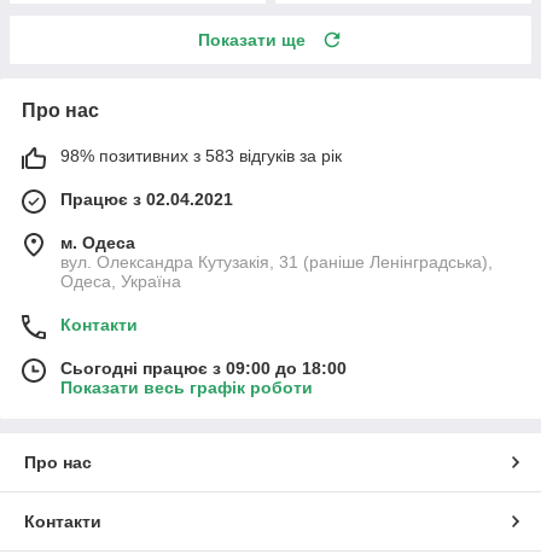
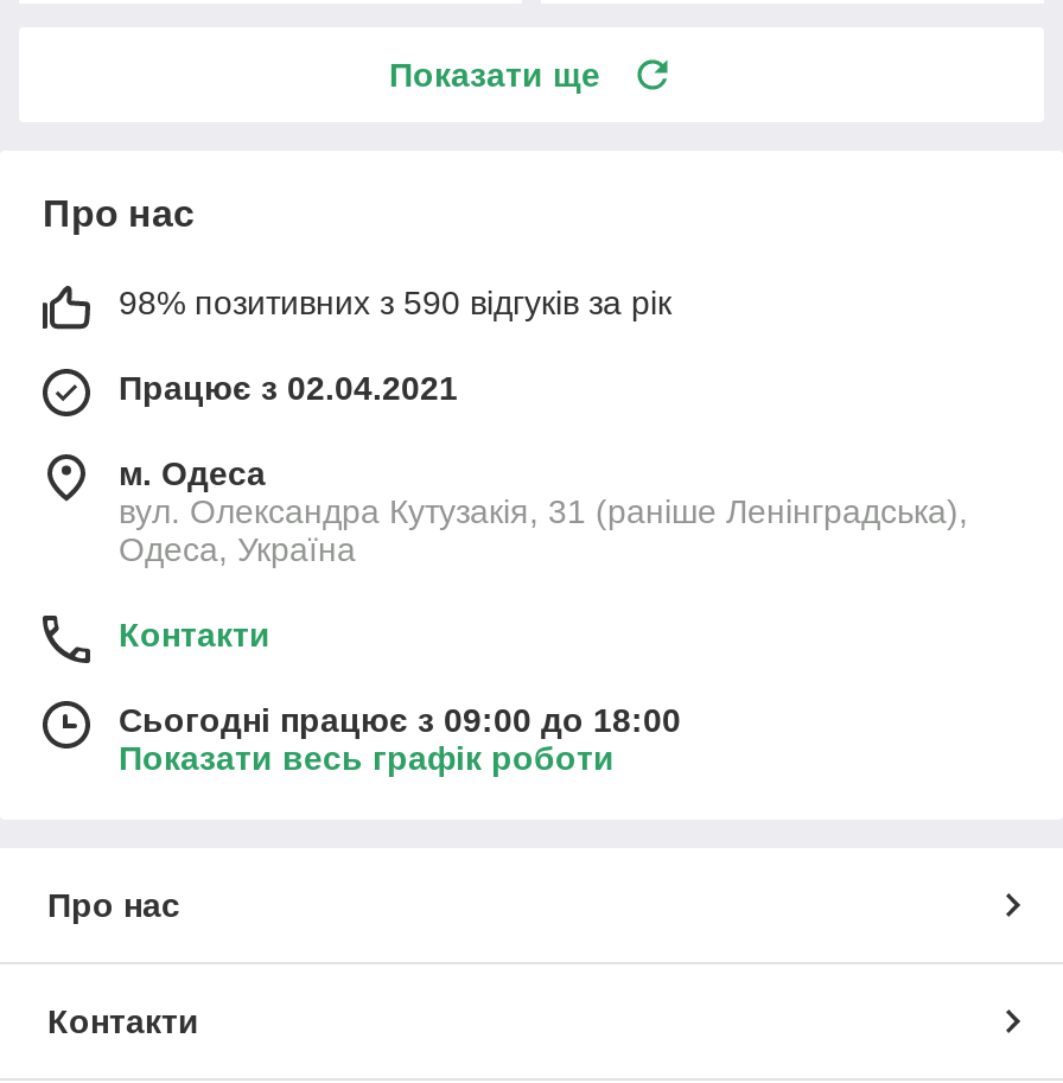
- 98% позитивних з 583 відгуків за рік
+ 98% позитивних з 590 відгуків за рік
